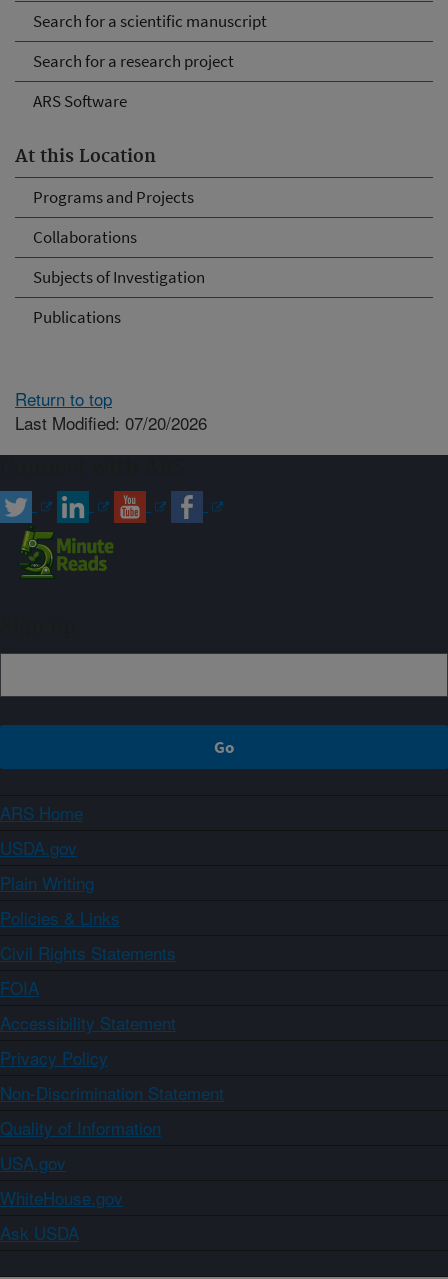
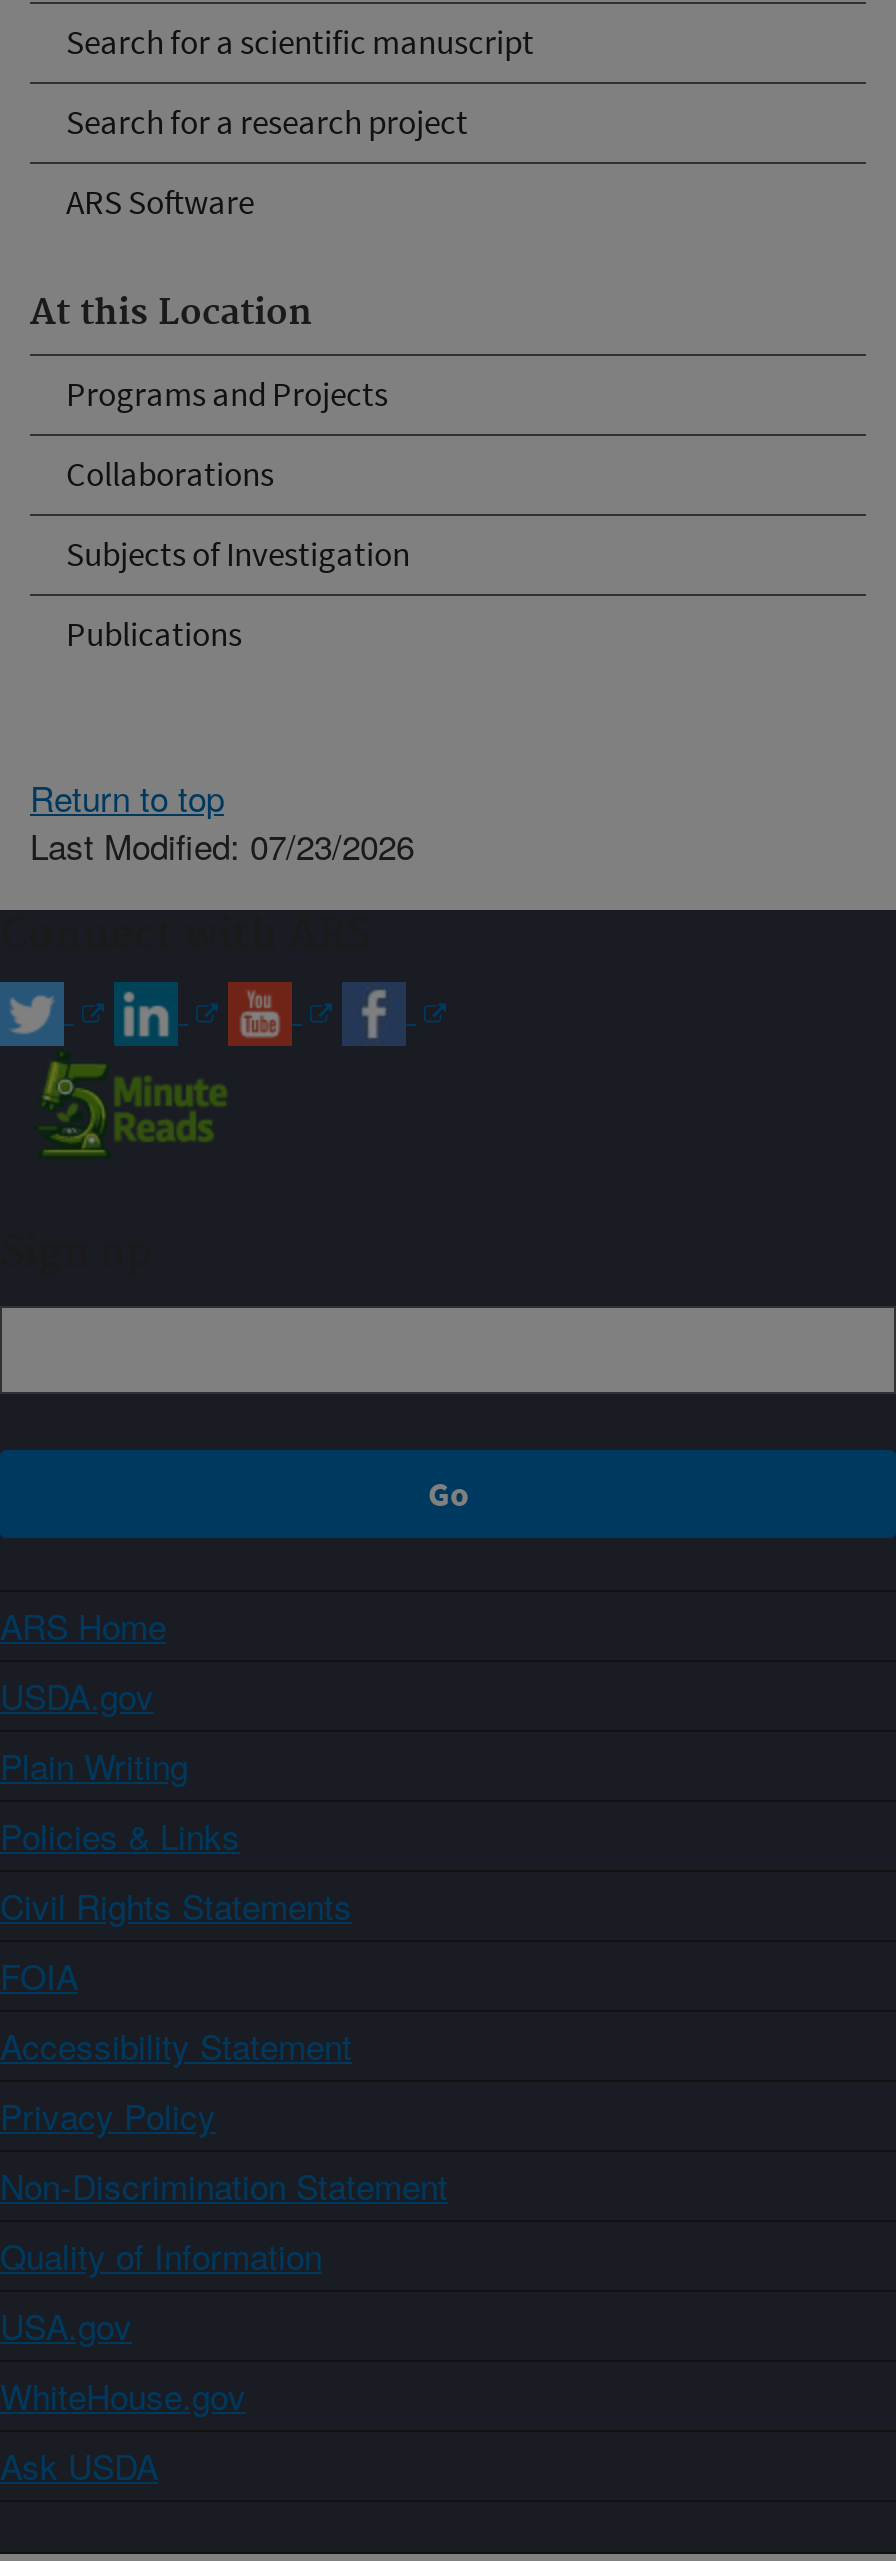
- Last Modified: 07/20/2026
+ Last Modified: 07/23/2026
